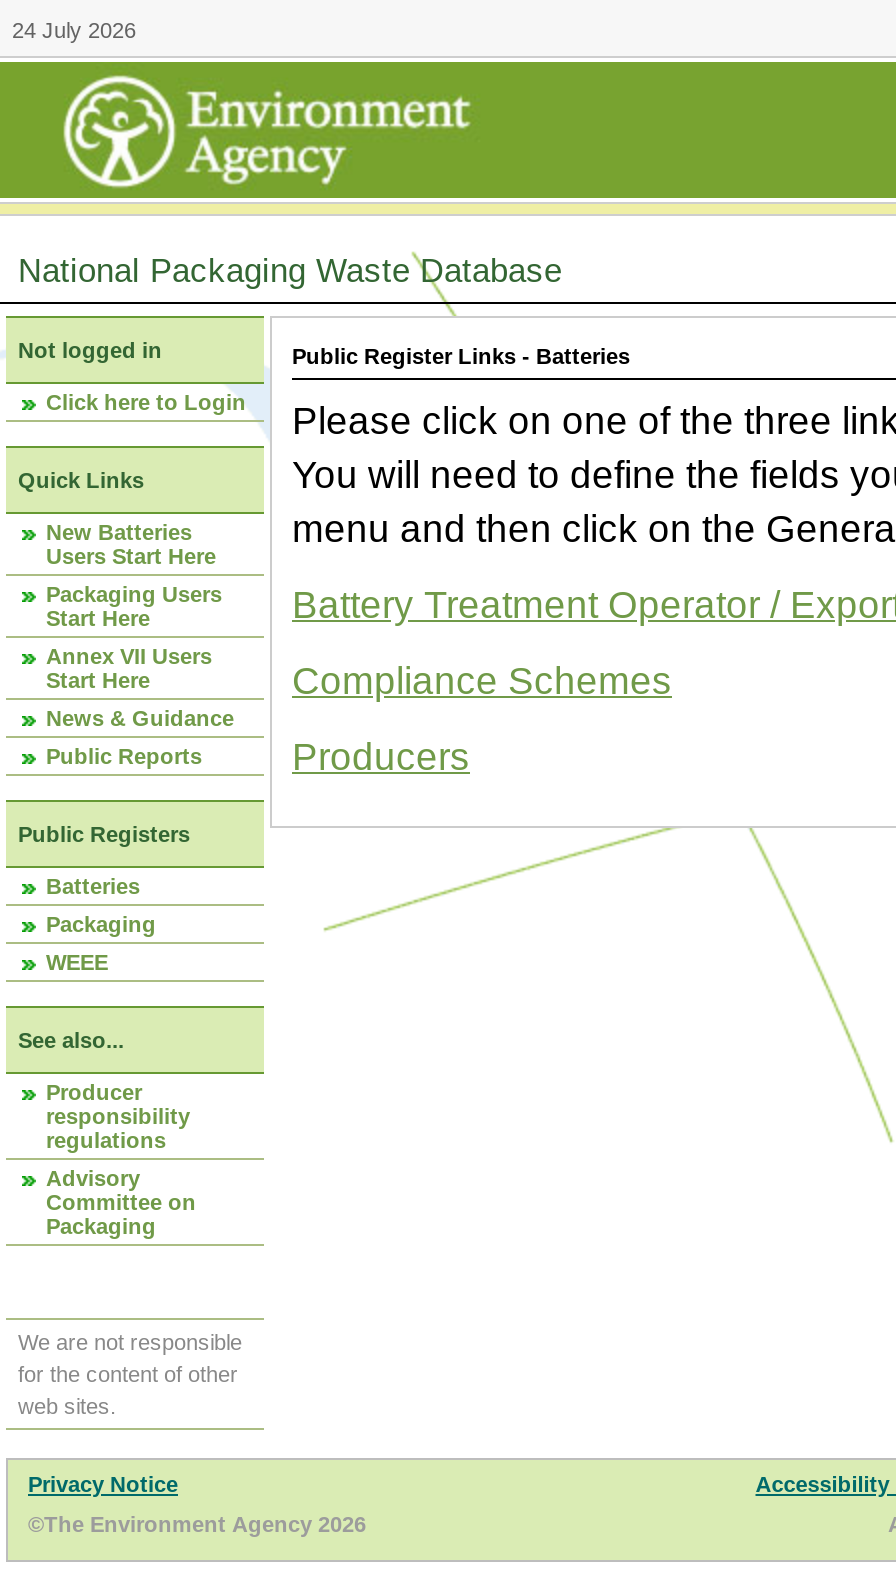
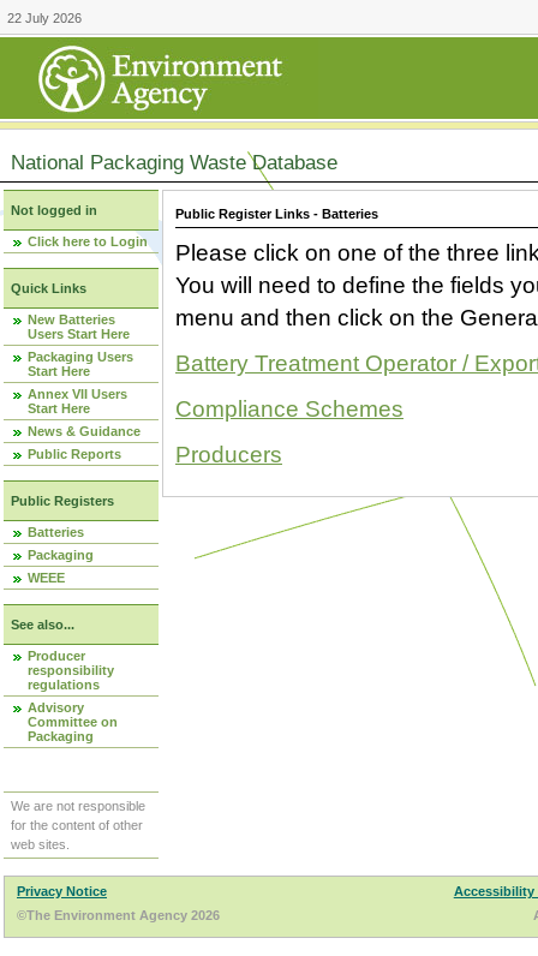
- 24 July 2026
+ 22 July 2026
